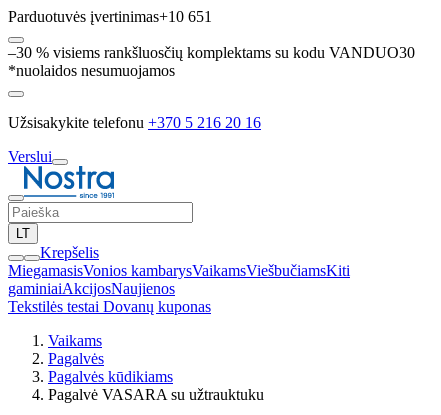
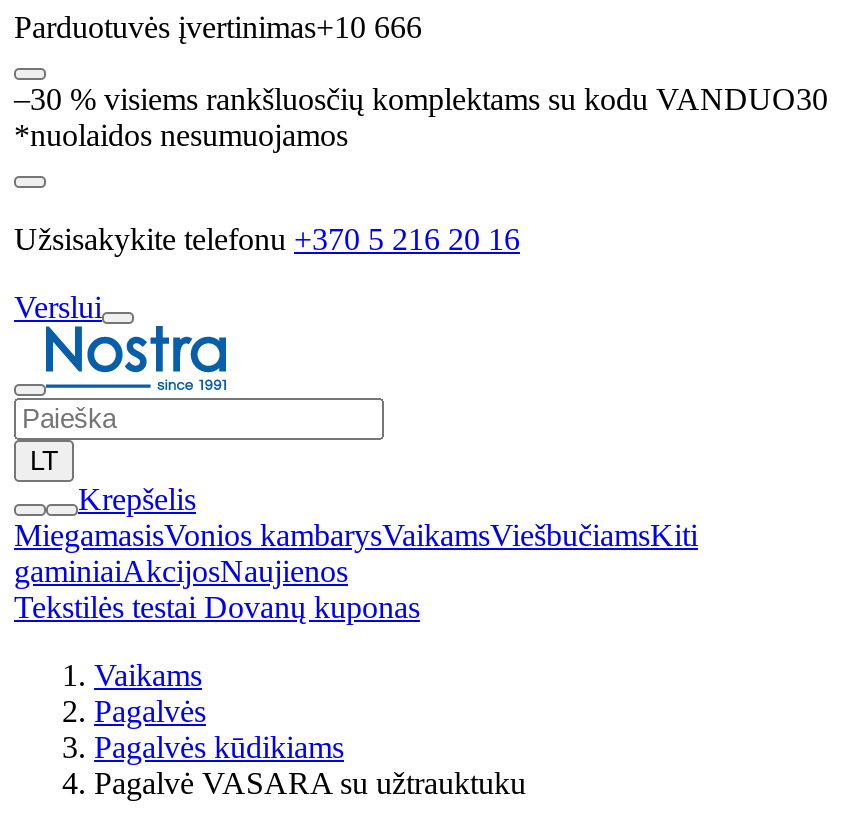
- Parduotuvės įvertinimas+10 651
+ Parduotuvės įvertinimas+10 666
